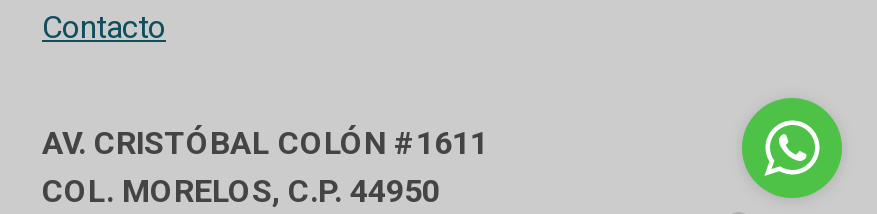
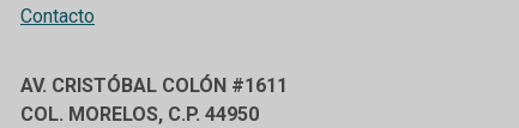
- [image]
